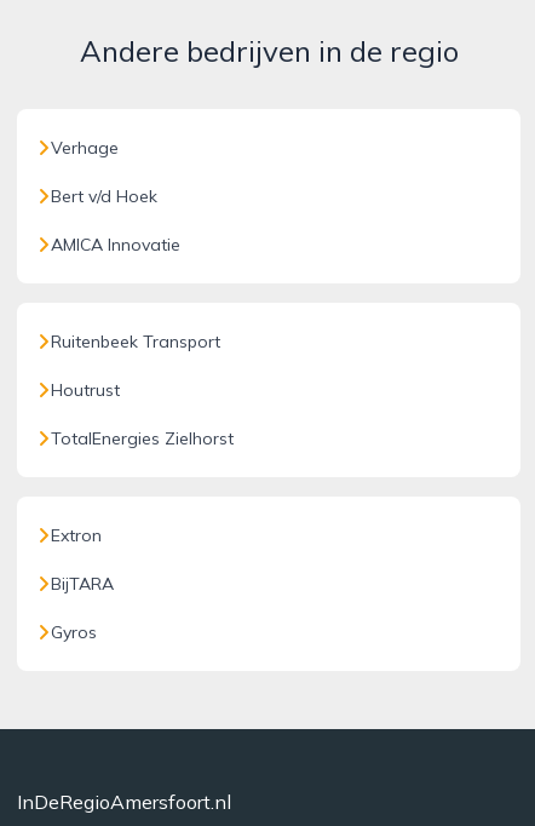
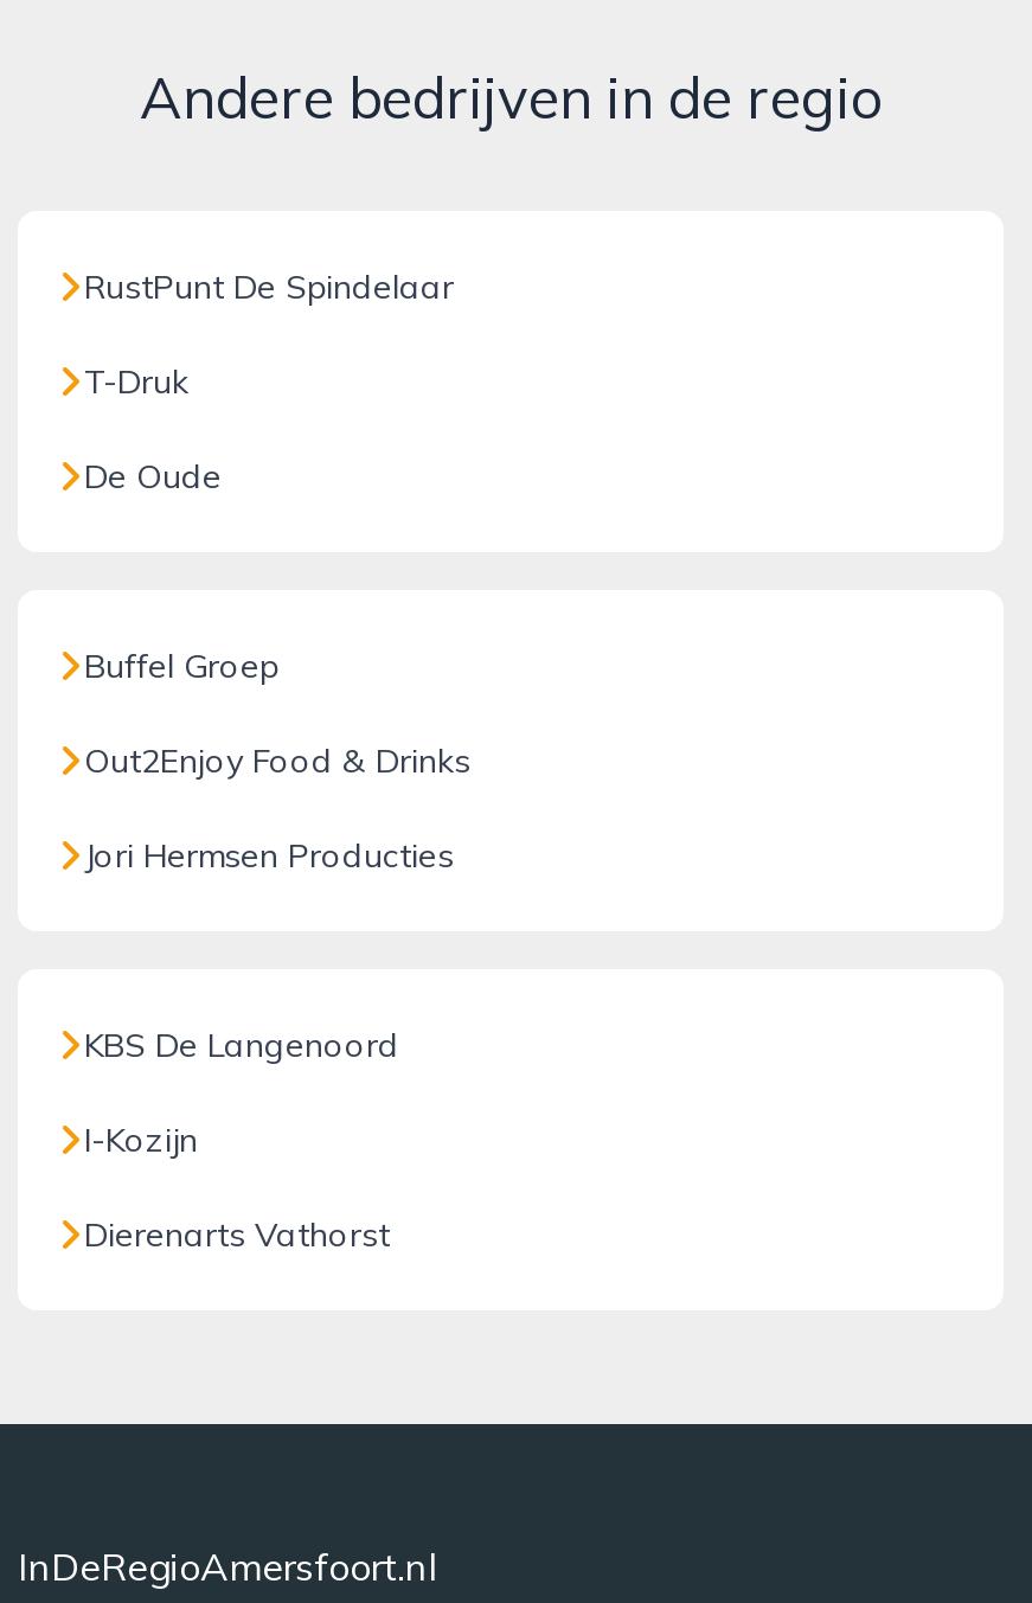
- Verhage
+ RustPunt De Spindelaar

- Bert v/d Hoek
+ T-Druk

- AMICA Innovatie
+ De Oude

- Ruitenbeek Transport
+ Buffel Groep

- Houtrust
+ Out2Enjoy Food & Drinks

- TotalEnergies Zielhorst
+ Jori Hermsen Producties

- Extron
+ KBS De Langenoord

- BijTARA
+ I-Kozijn

- Gyros
+ Dierenarts Vathorst
